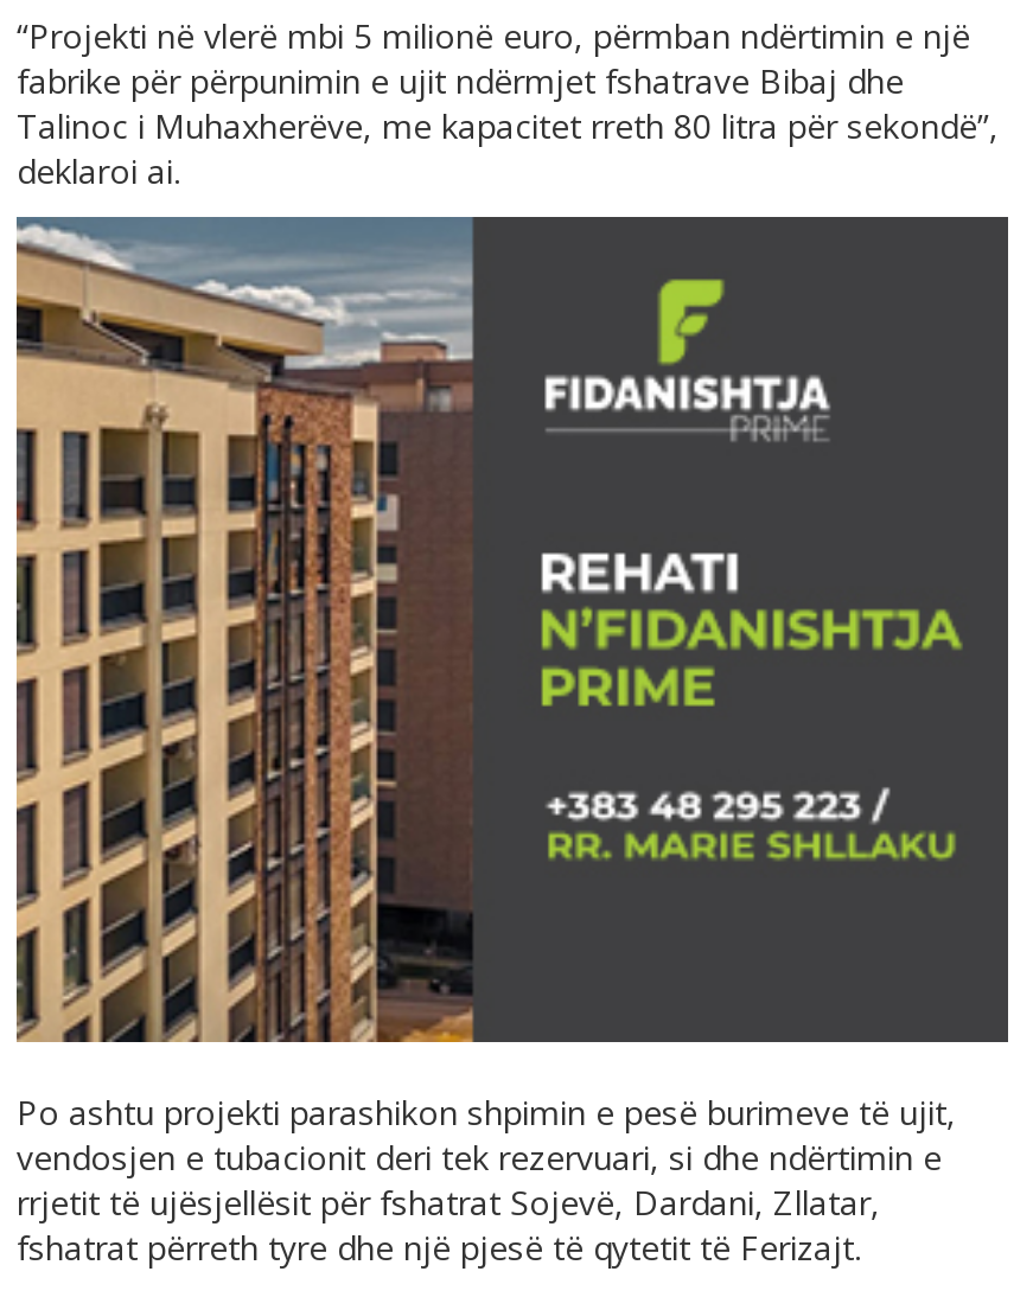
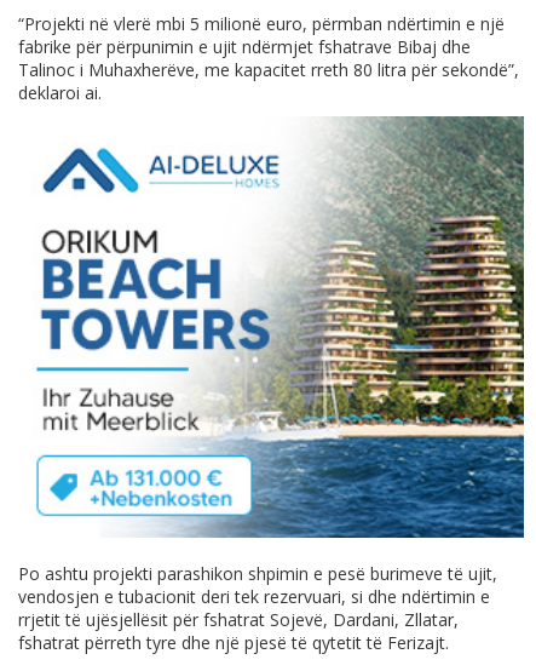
- [image]
+ [image]
